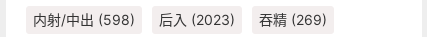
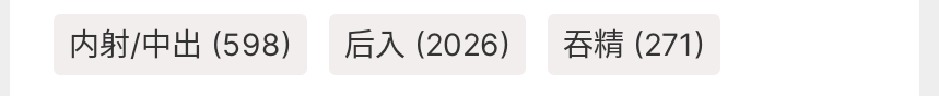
- 后入(2023)
+ 后入(2026)

- 吞精(269)
+ 吞精(271)
